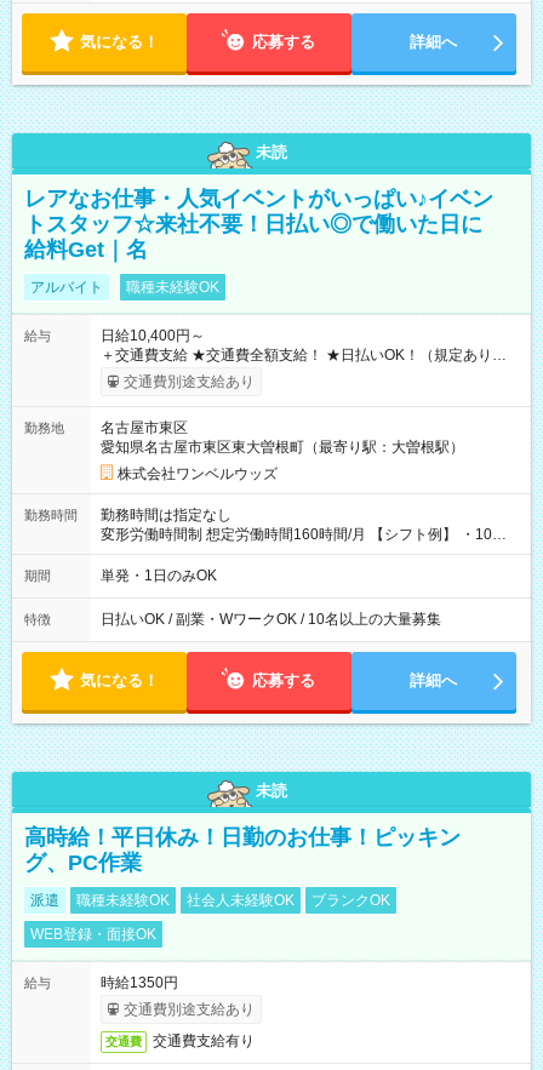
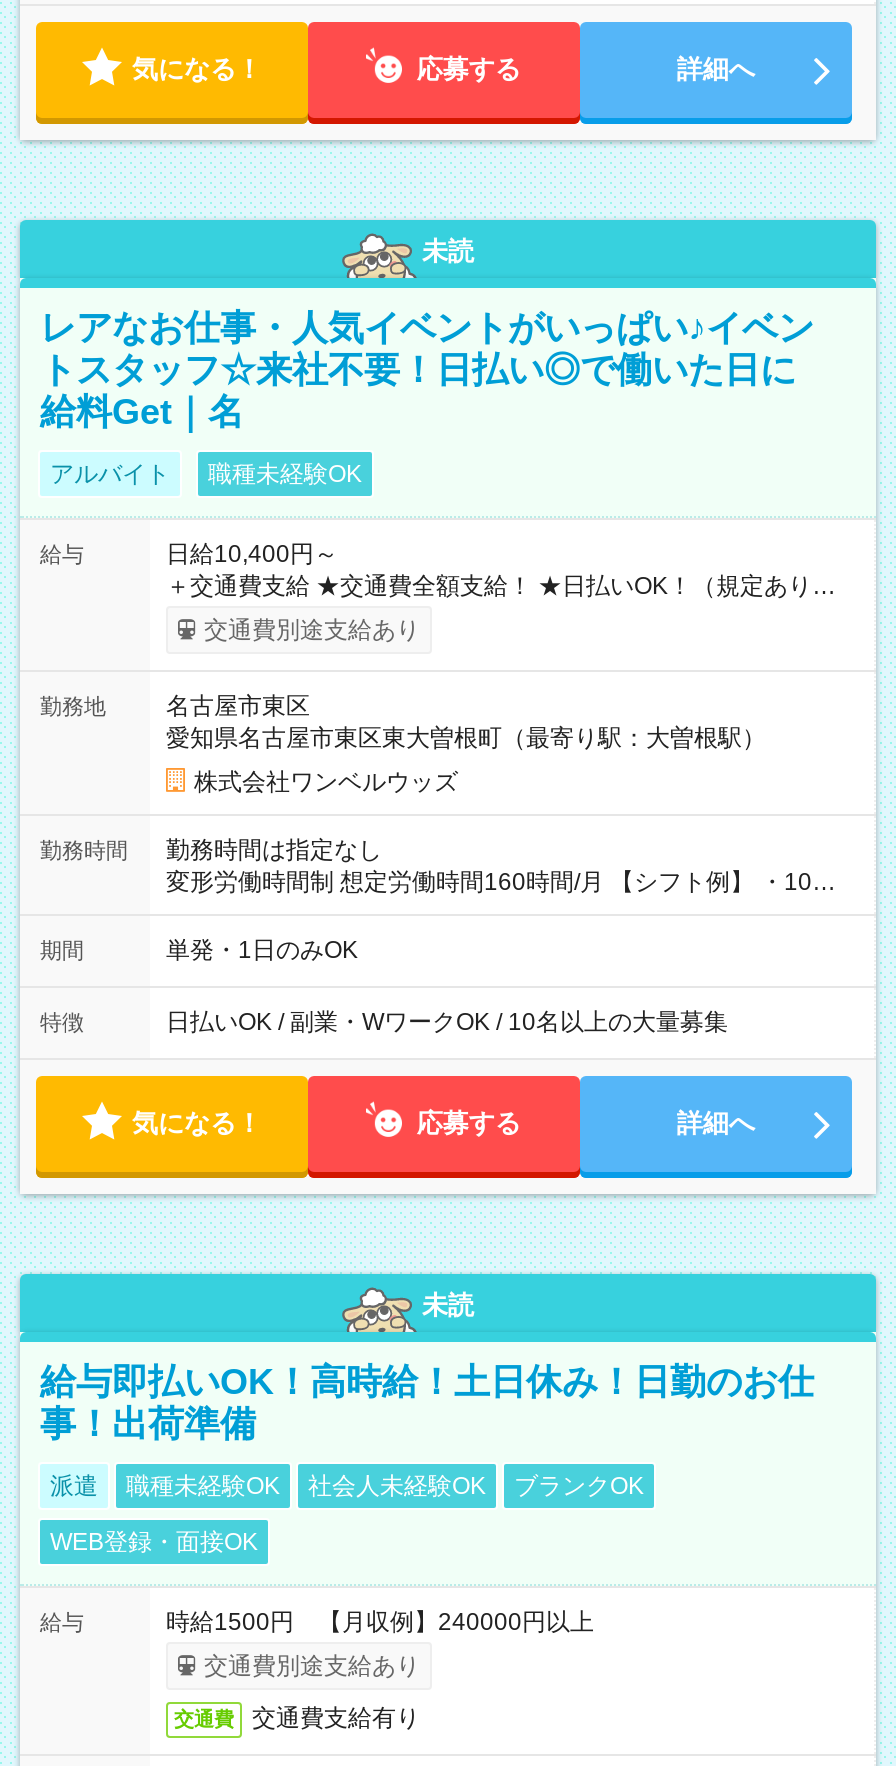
- 高時給！平日休み！日勤のお仕事！ピッキン
- グ、PC作業
+ 給与即払いOK！高時給！土日休み！日勤のお仕
+ 事！出荷準備

- 時給1350円
+ 時給1500円 【月収例】240000円以上
